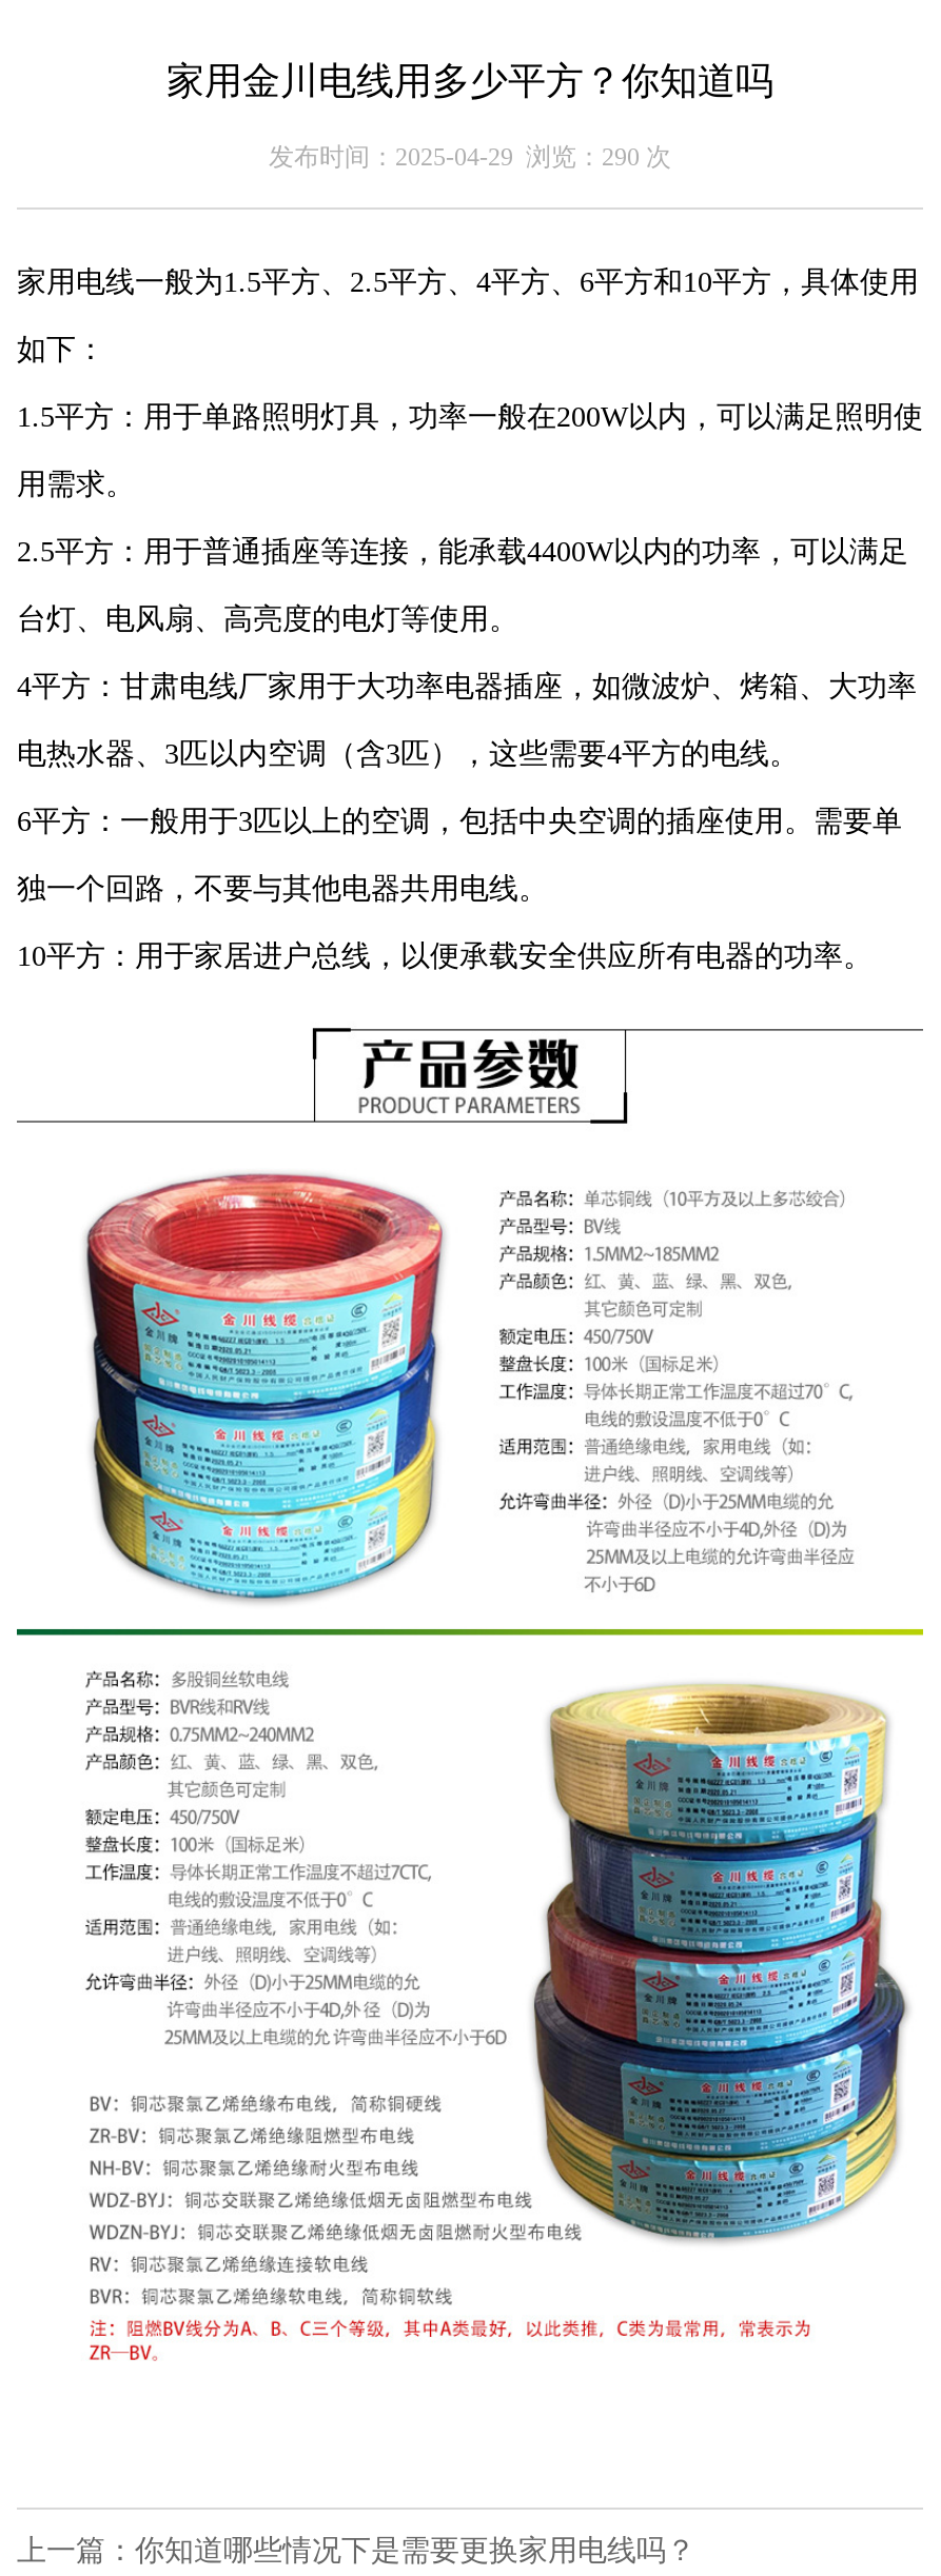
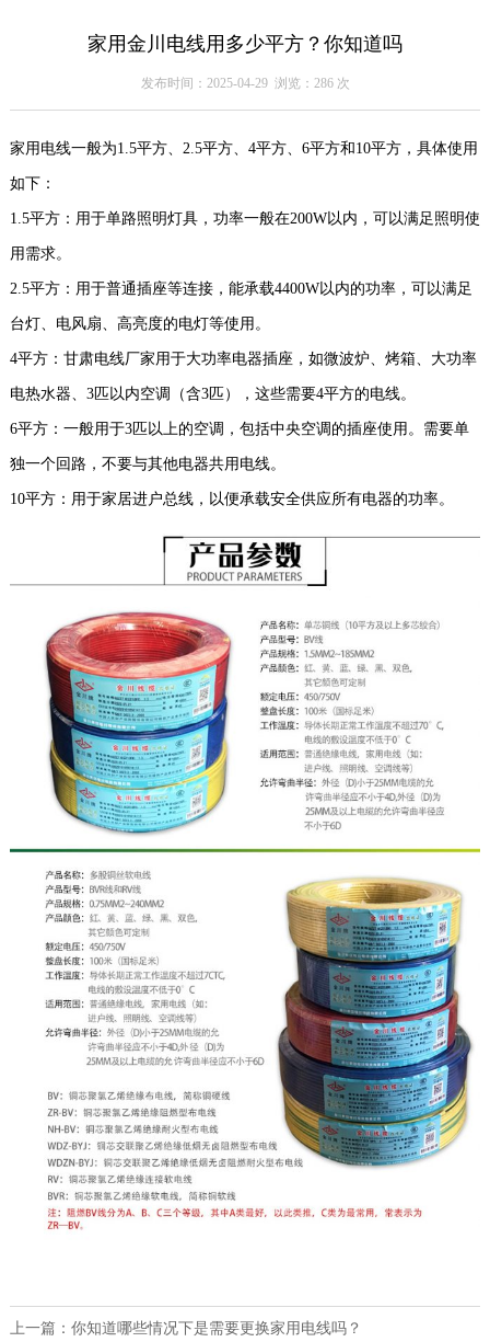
- 发布时间：2025-04-29 浏览：290 次
+ 发布时间：2025-04-29 浏览：286 次
